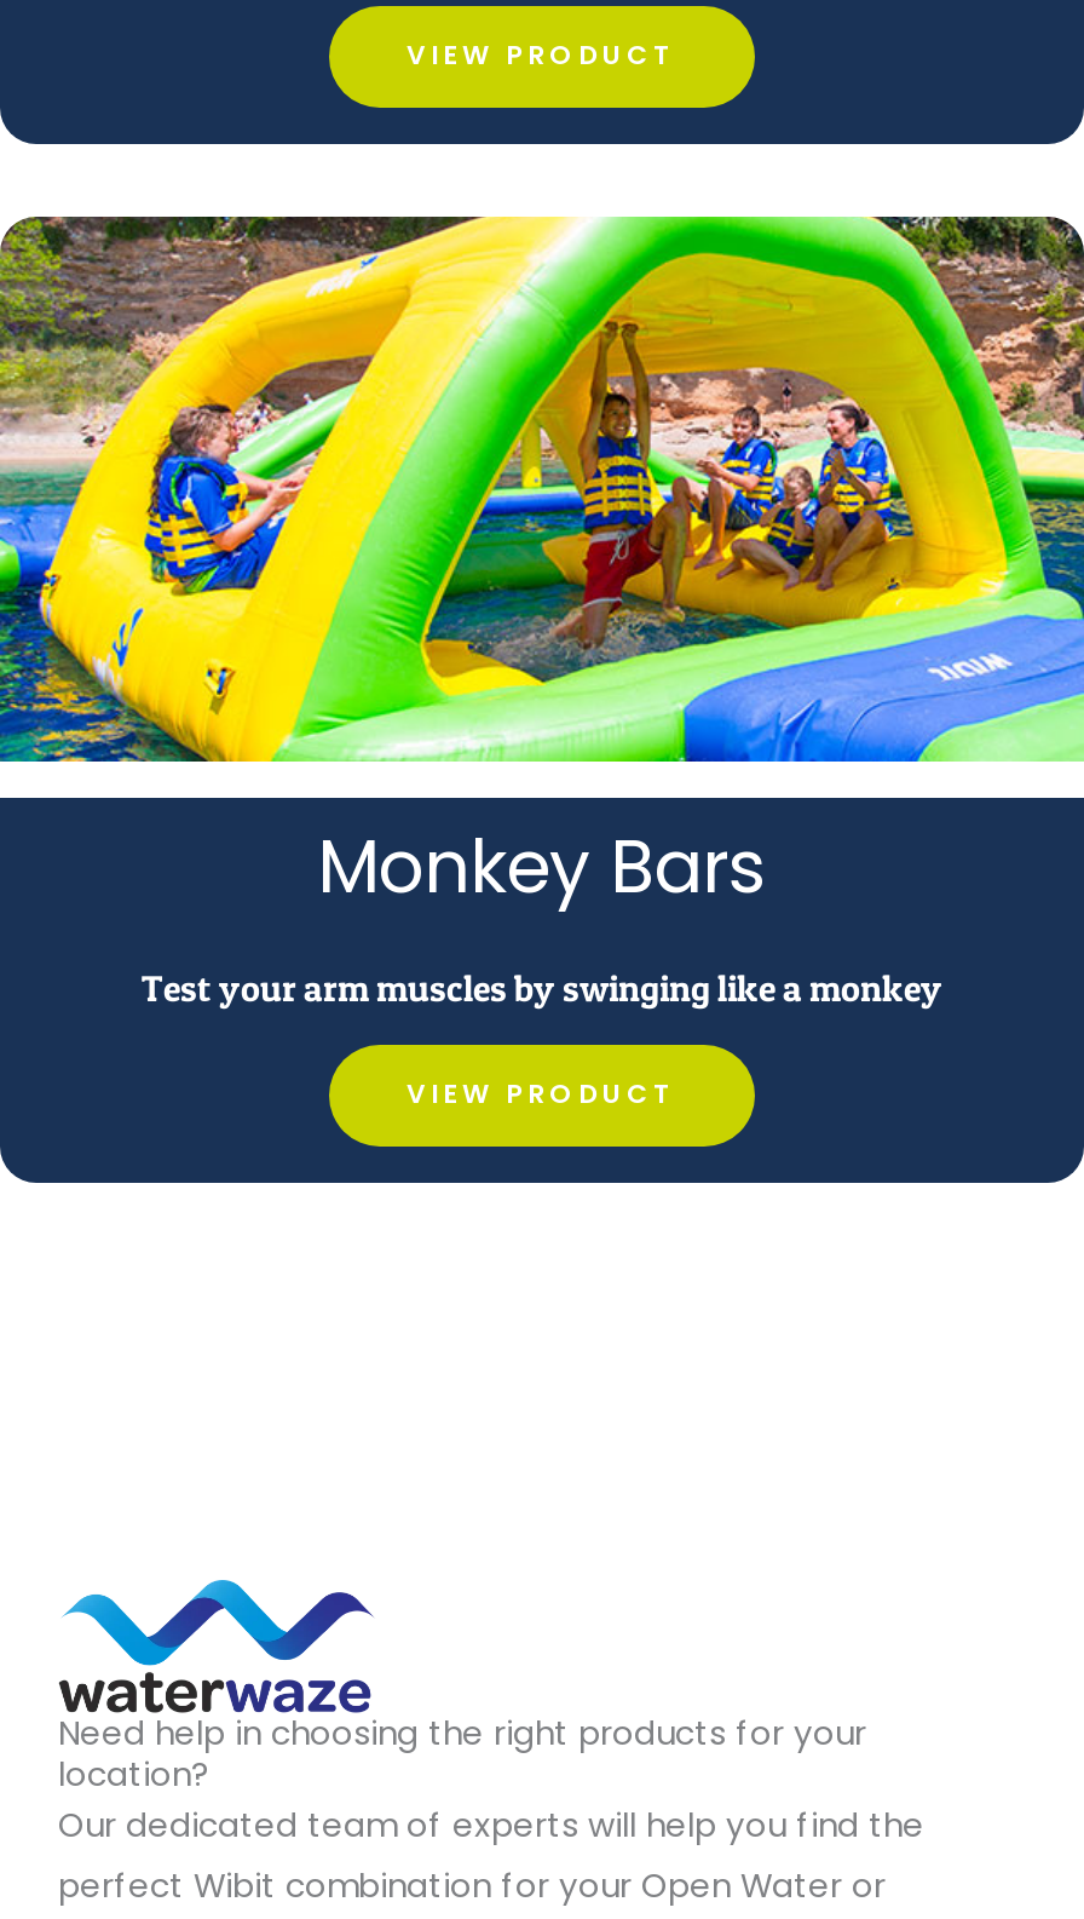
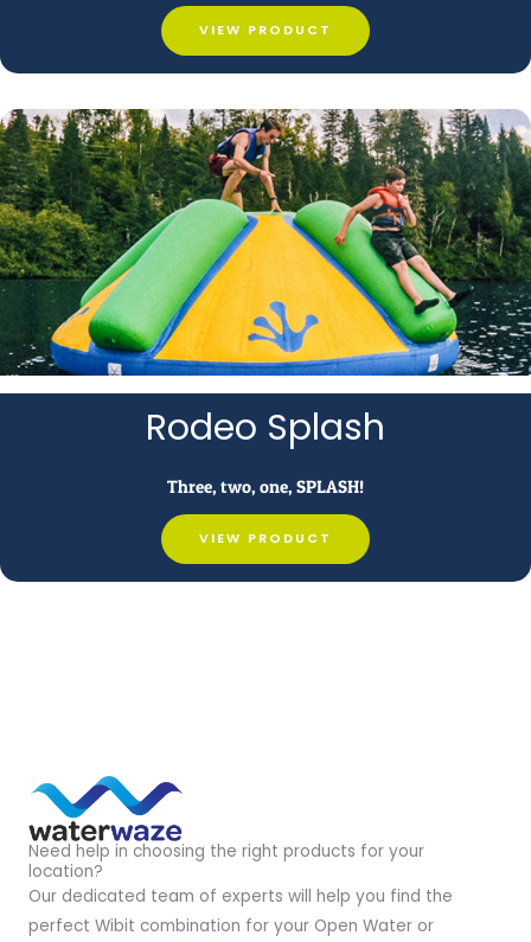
- [image]
- Monkey Bars
+ [image]
+ Rodeo Splash

- Test your arm muscles by swinging like a monkey
+ Three, two, one, SPLASH!
